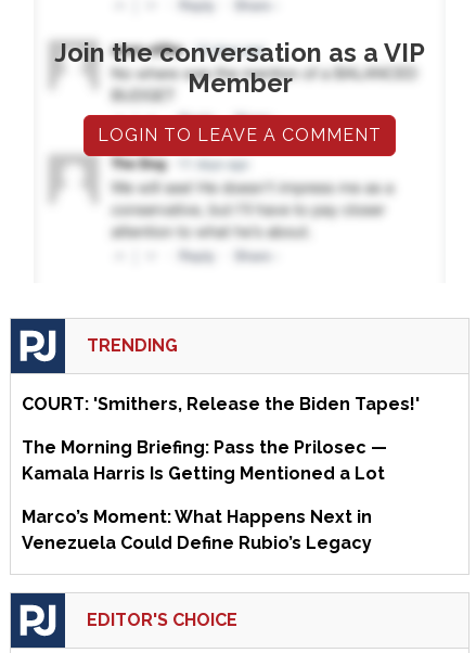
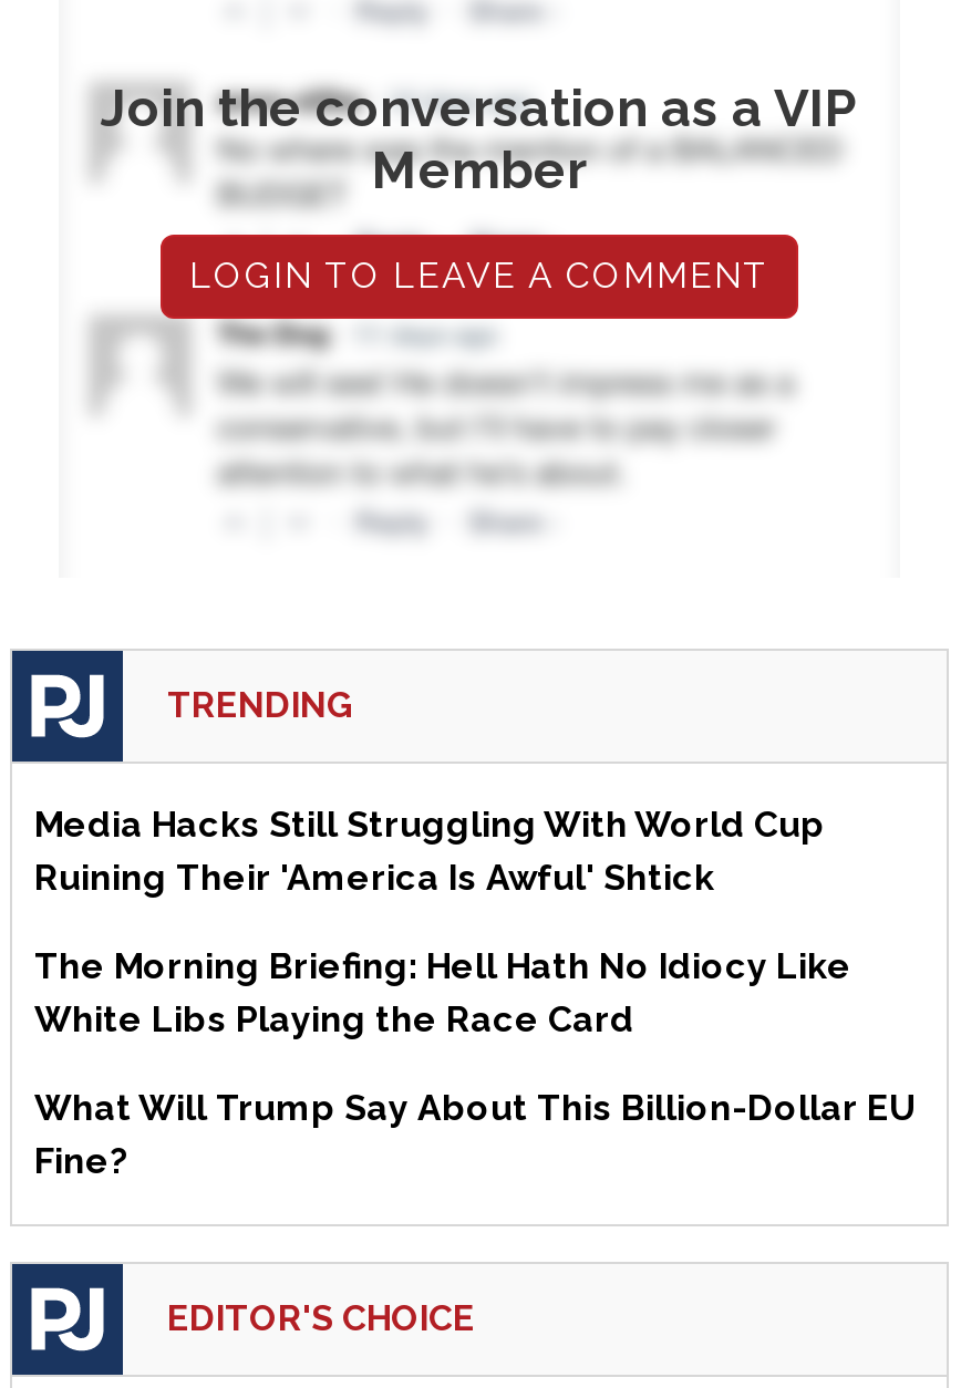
- COURT: 'Smithers, Release the Biden Tapes!'
+ Media Hacks Still Struggling With World Cup
+ Ruining Their 'America Is Awful' Shtick

- The Morning Briefing: Pass the Prilosec —
- Kamala Harris Is Getting Mentioned a Lot
+ The Morning Briefing: Hell Hath No Idiocy Like
+ White Libs Playing the Race Card

- Marco’s Moment: What Happens Next in
- Venezuela Could Define Rubio’s Legacy
+ What Will Trump Say About This Billion-Dollar EU
+ Fine?
